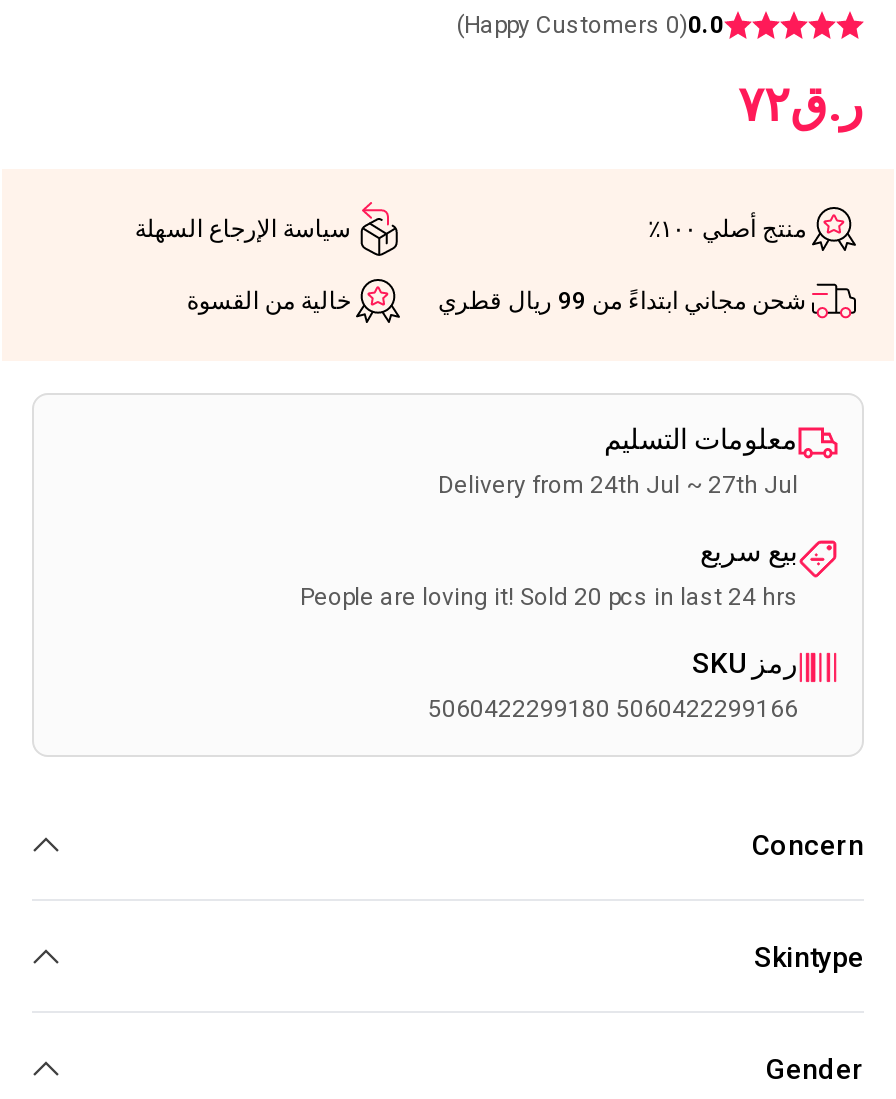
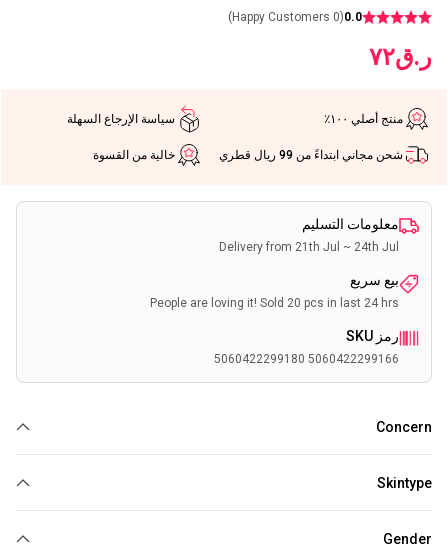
- Delivery from 24th Jul ~ 27th Jul
+ Delivery from 21th Jul ~ 24th Jul
